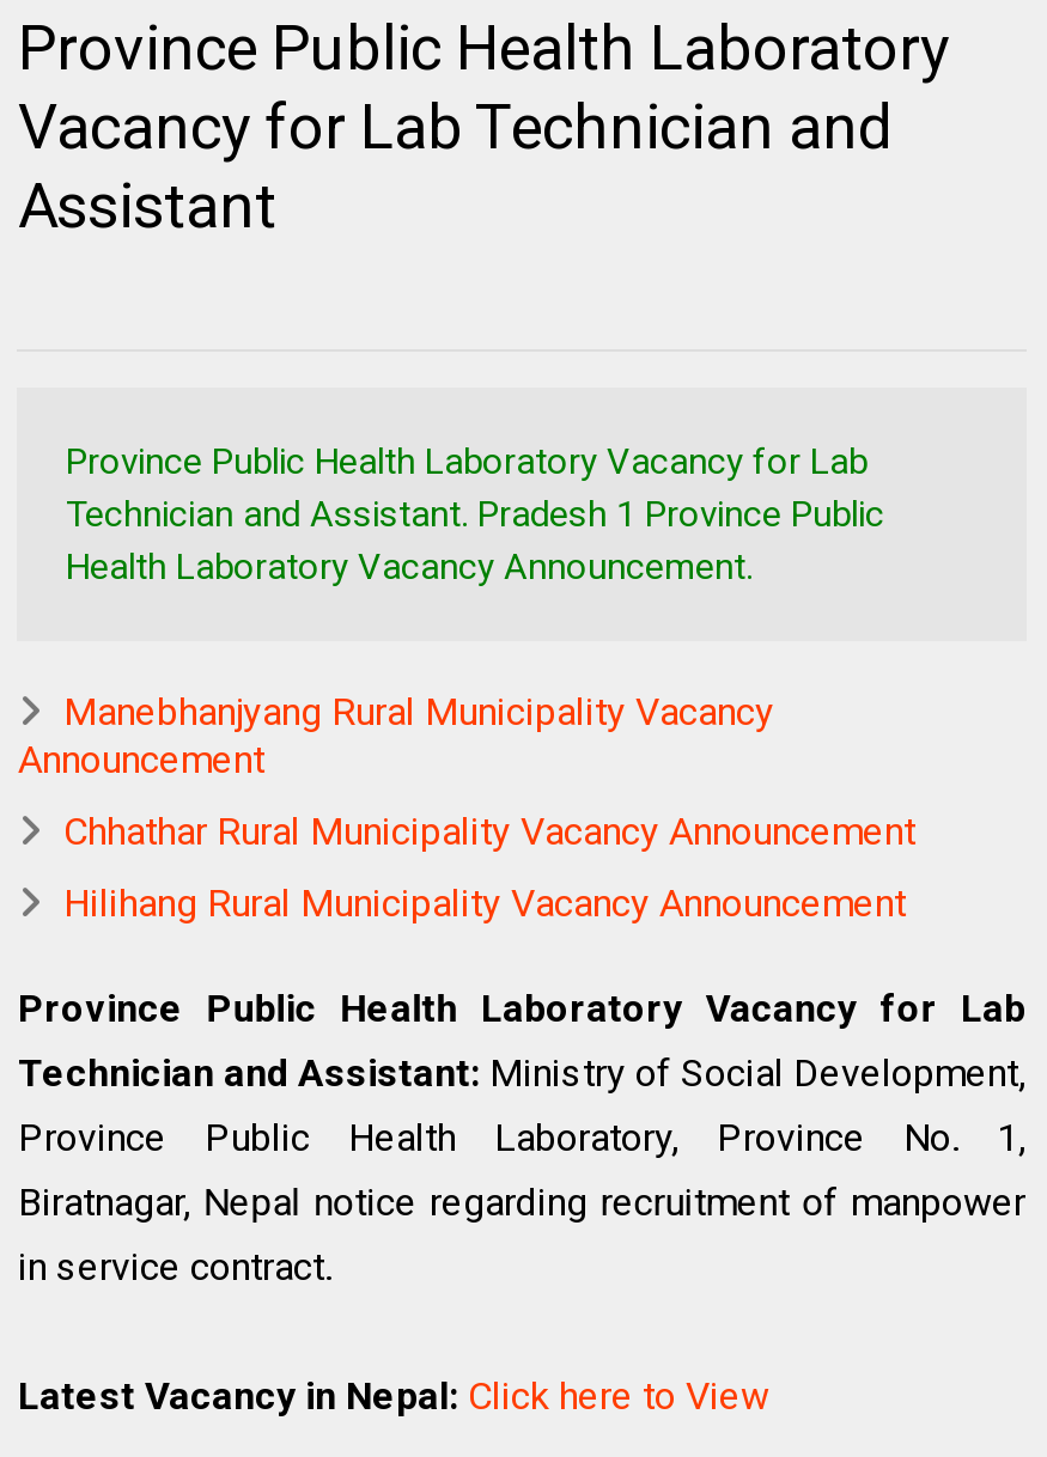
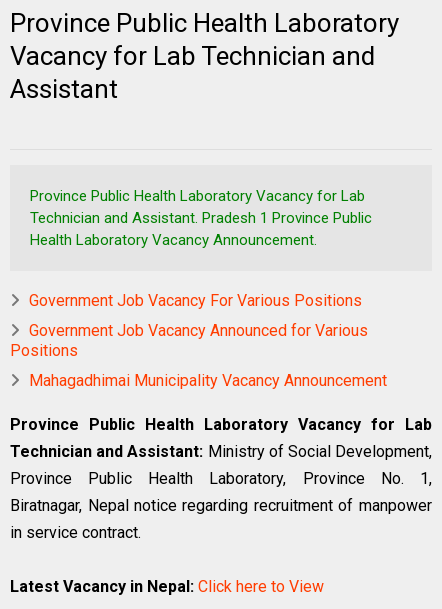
- Manebhanjyang Rural Municipality Vacancy
- Announcement
+ Government Job Vacancy For Various Positions

- Chhathar Rural Municipality Vacancy Announcement
+ Government Job Vacancy Announced for Various
+ Positions

- Hilihang Rural Municipality Vacancy Announcement
+ Mahagadhimai Municipality Vacancy Announcement
